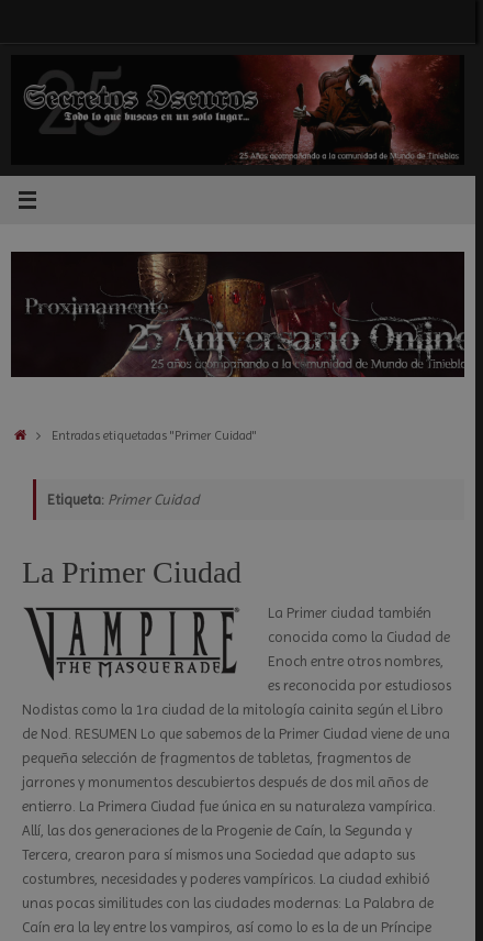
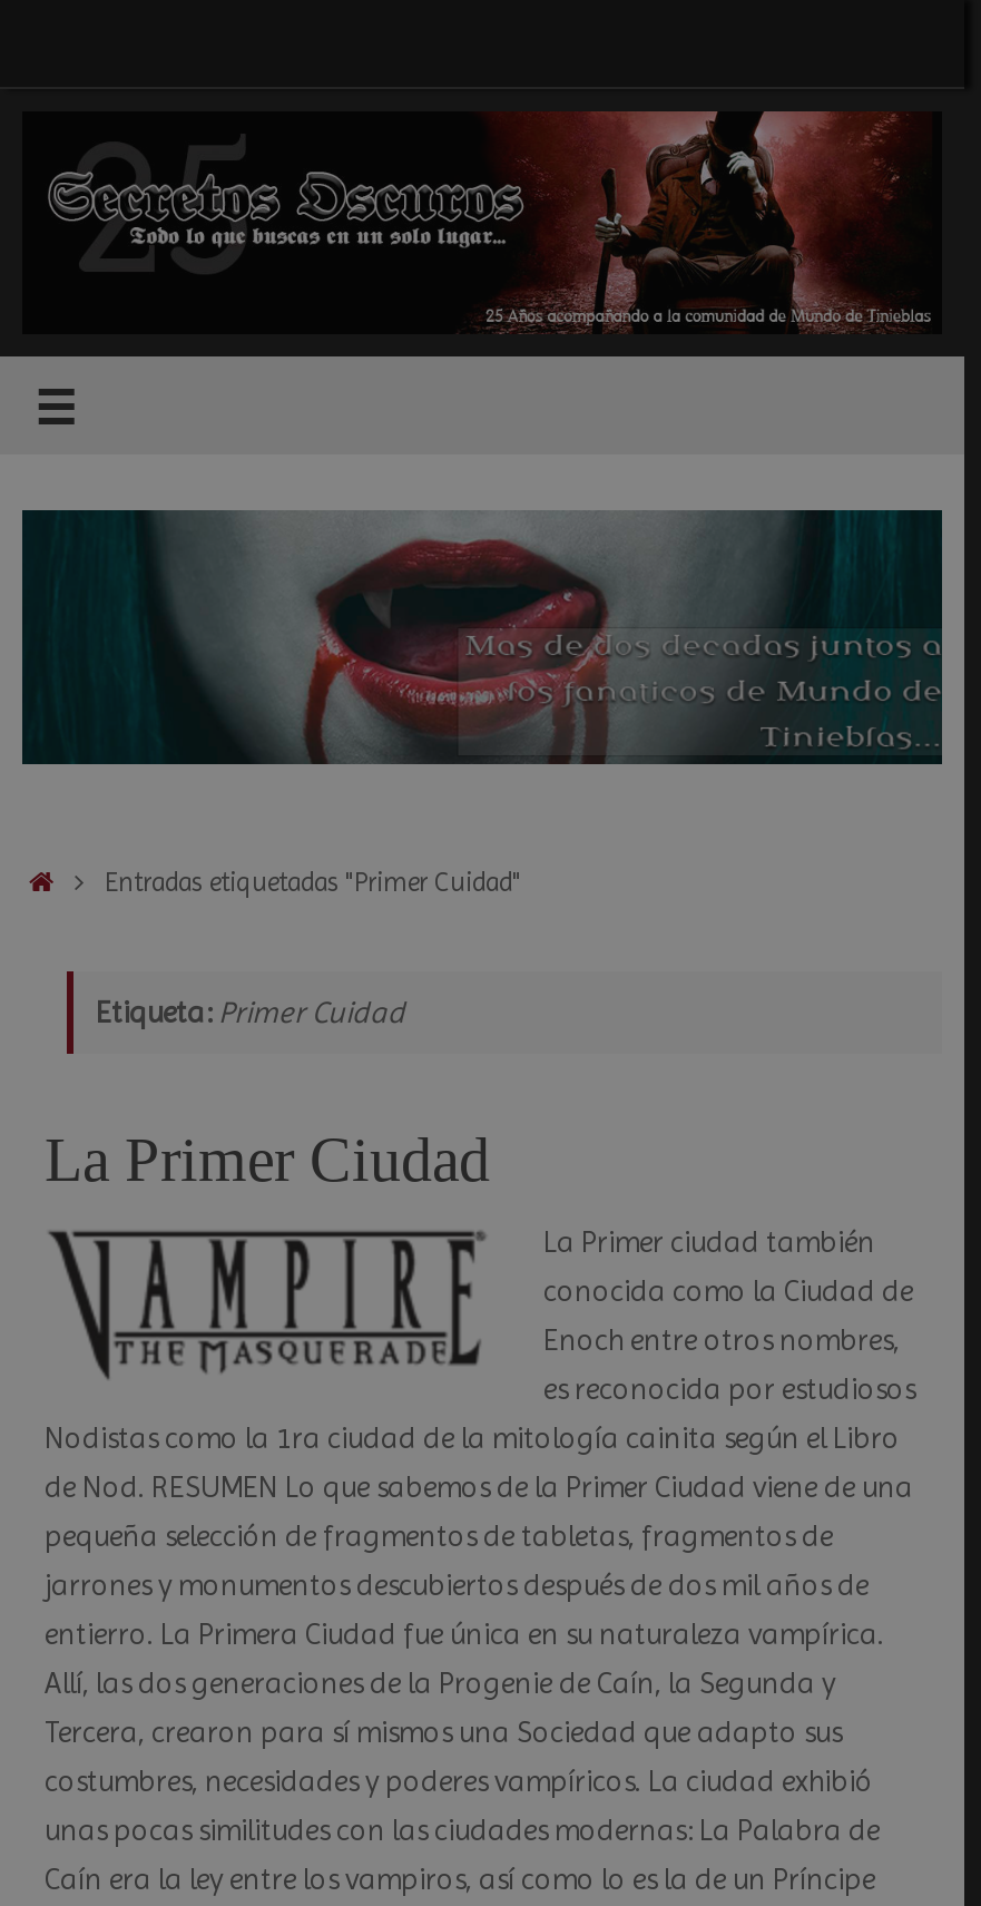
- [image]
+ [image]
